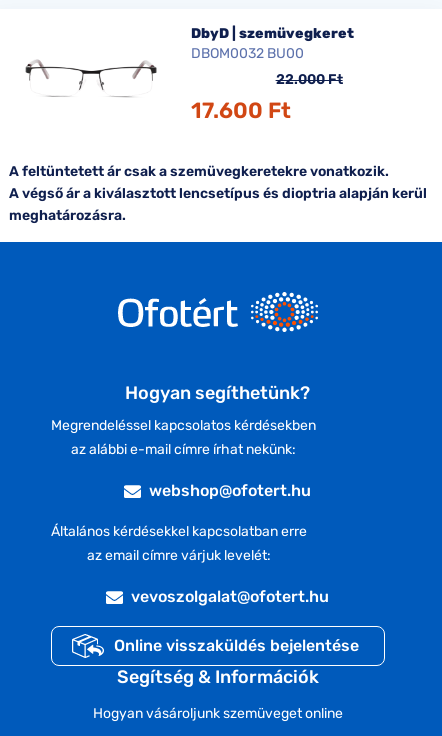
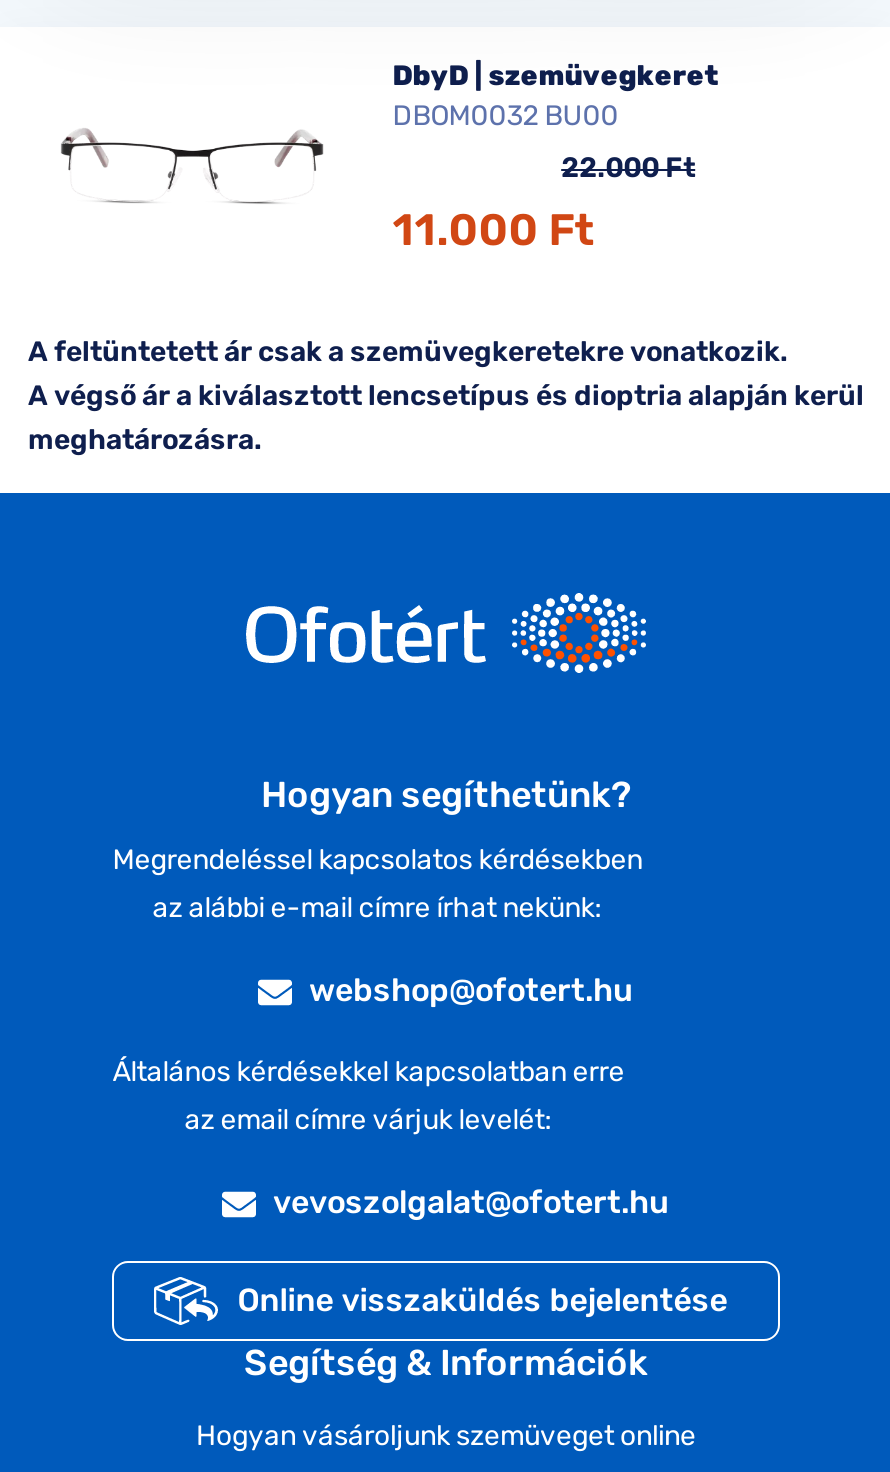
- 17.600 Ft
+ 11.000 Ft
